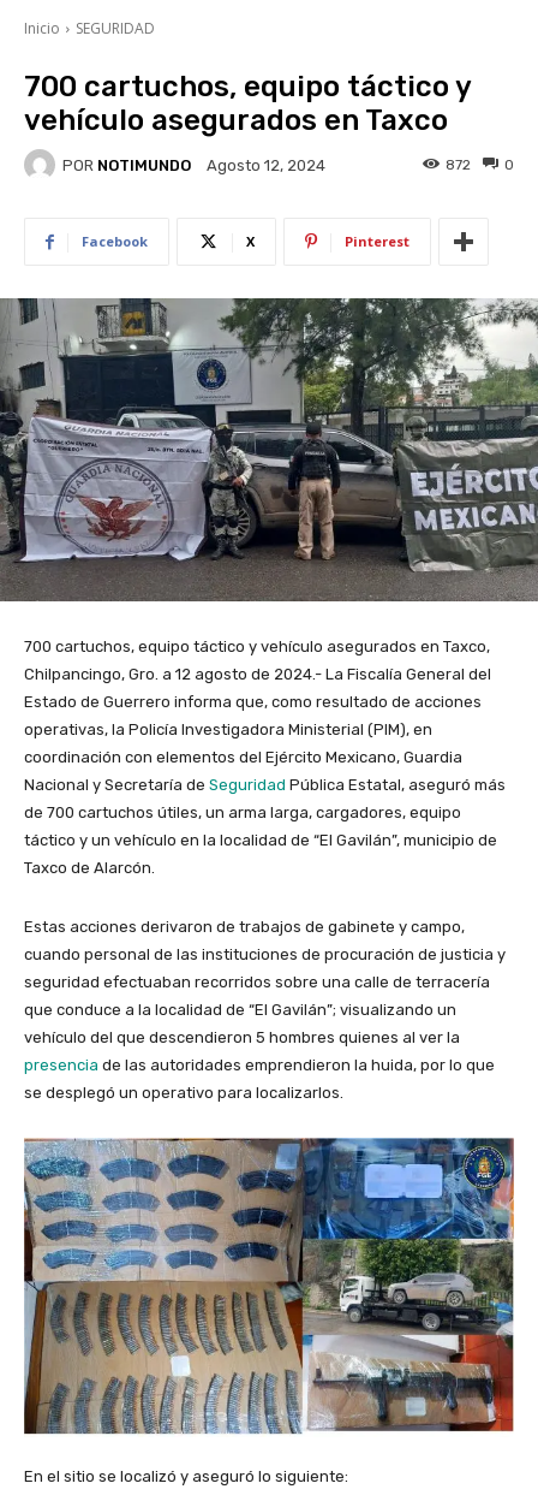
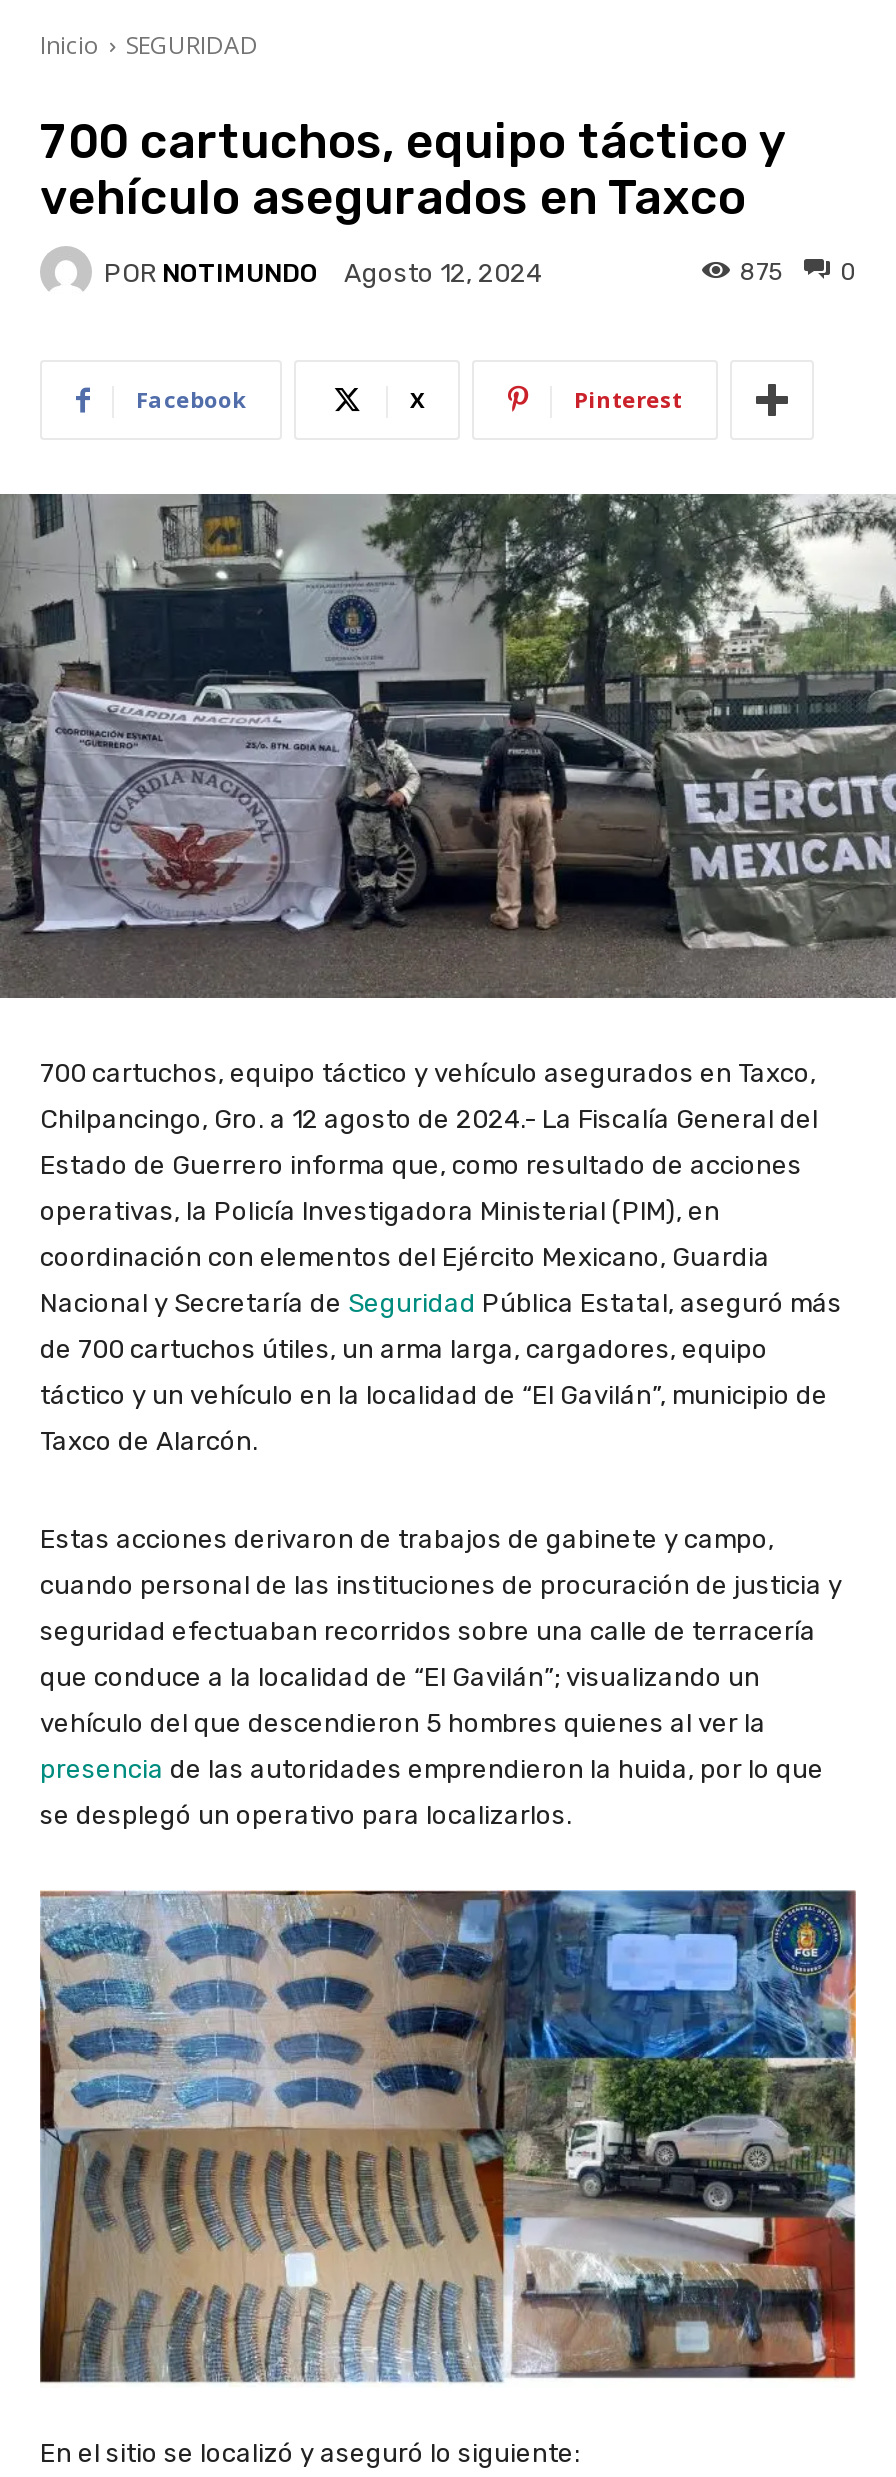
- 872 0
+ 875 0
